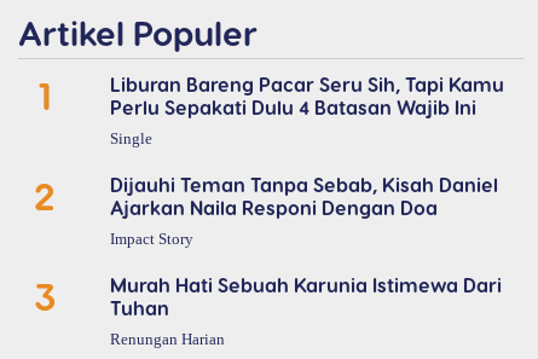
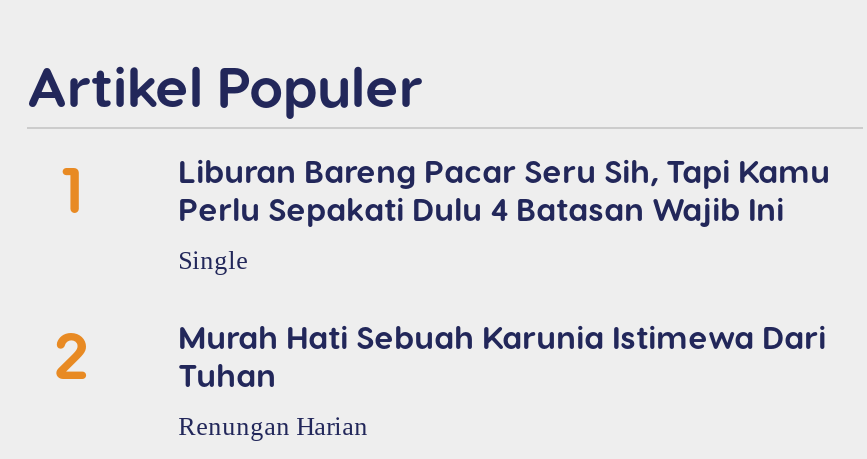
- Dijauhi Teman Tanpa Sebab, Kisah Daniel
- Ajarkan Naila Responi Dengan Doa
- Impact Story
- 3
